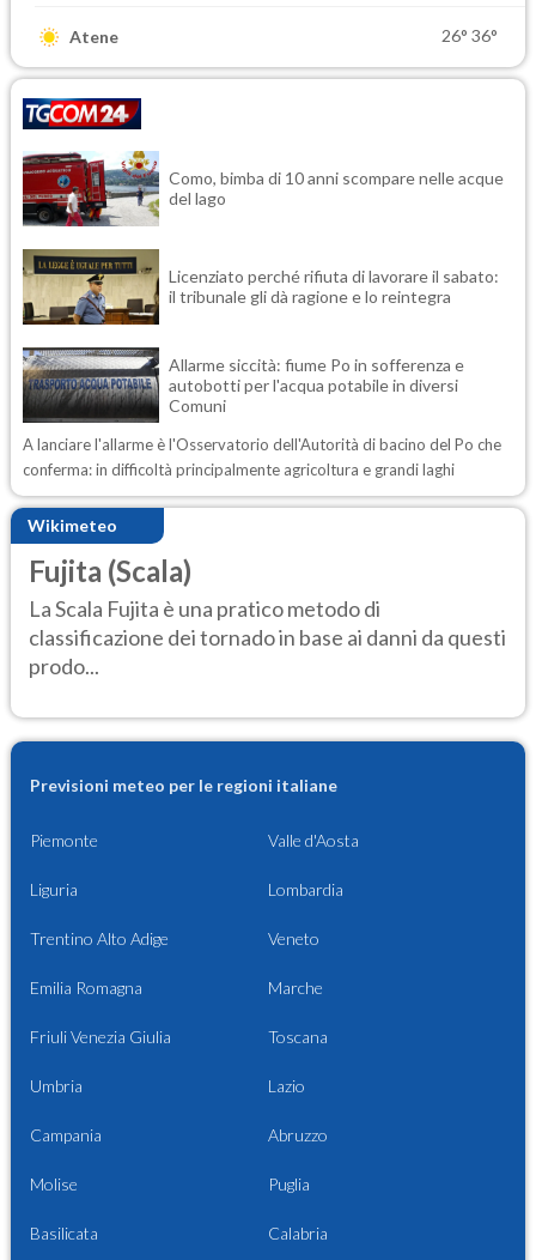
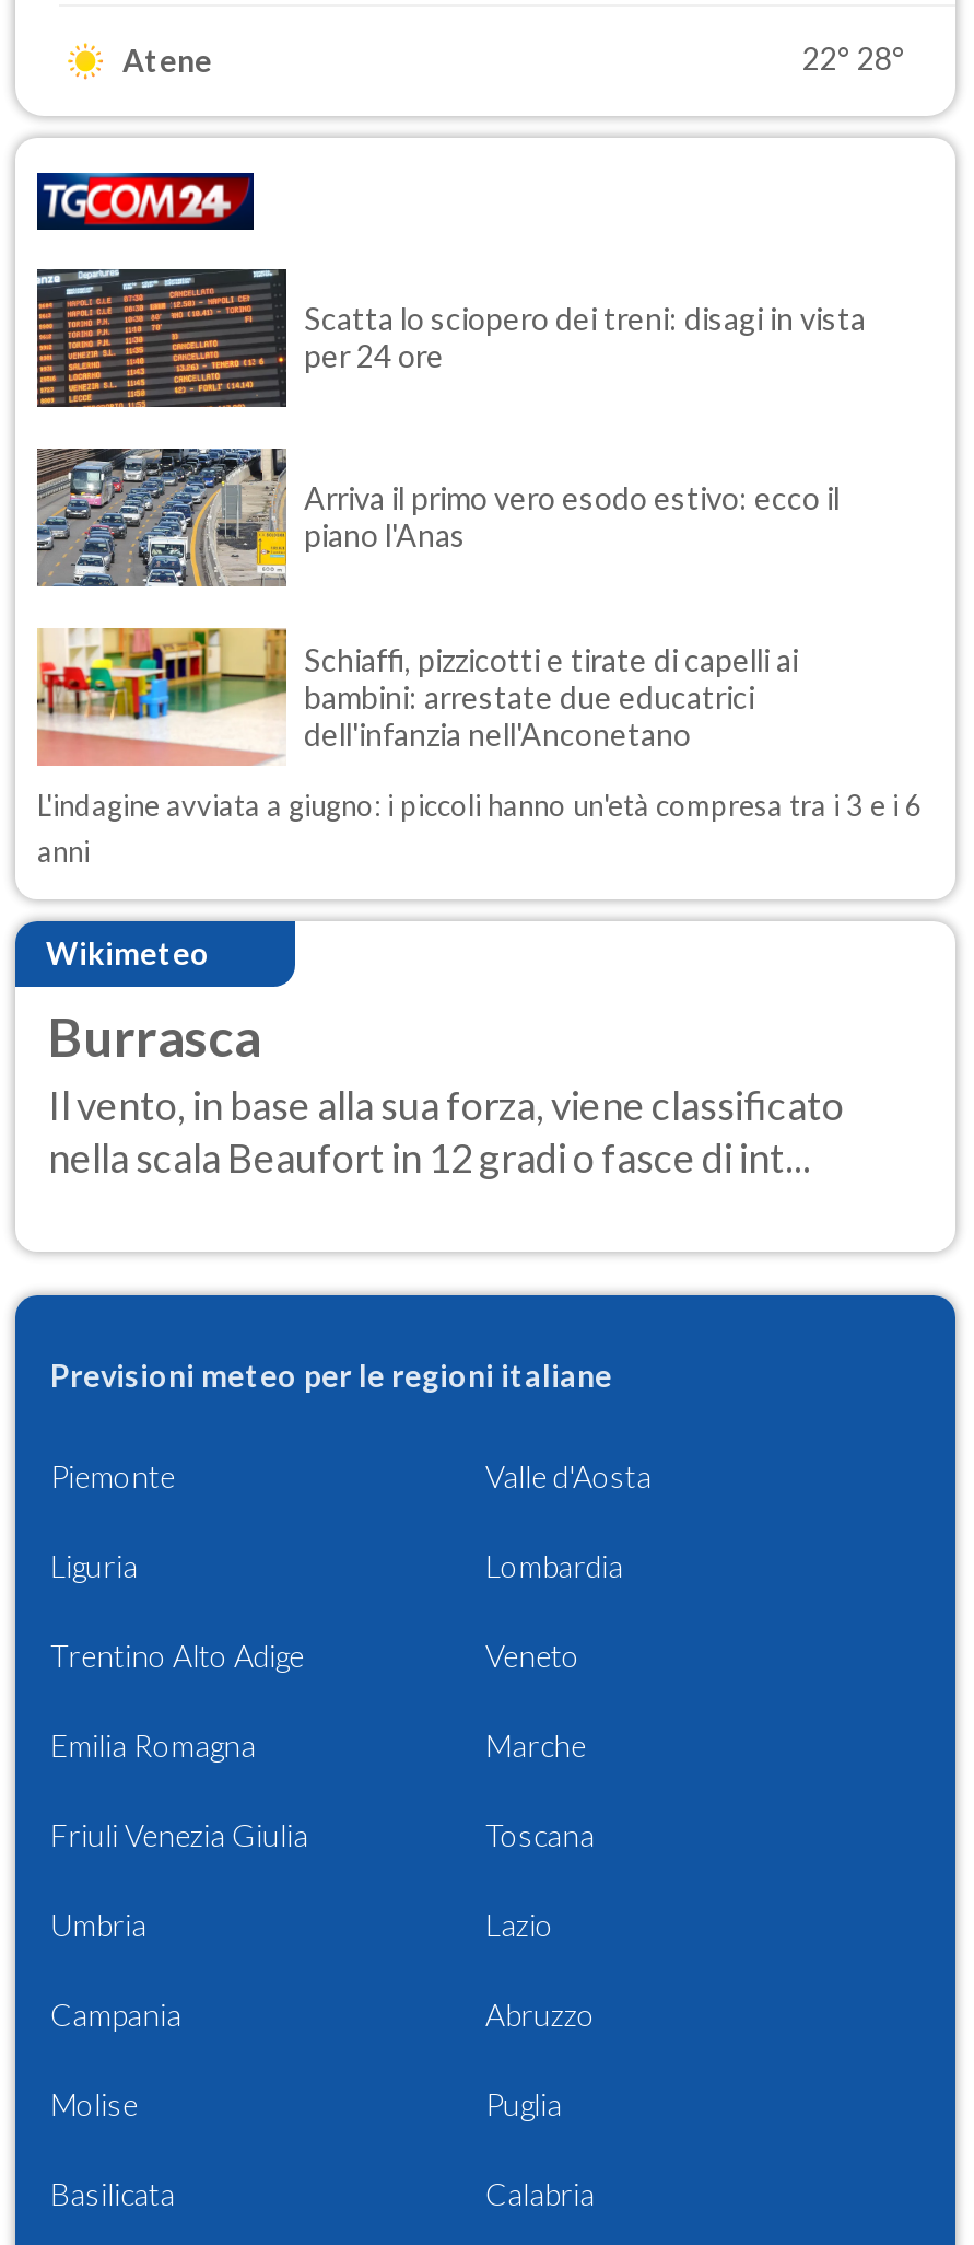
- 26° 36°
+ 22° 28°

- [image]
- Como, bimba di 10 anni scompare nelle acque
- del lago
+ [image]
+ Scatta lo sciopero dei treni: disagi in vista
+ per 24 ore

- [image]
- Licenziato perché rifiuta di lavorare il sabato:
- il tribunale gli dà ragione e lo reintegra
+ [image]
+ Arriva il primo vero esodo estivo: ecco il
+ piano l'Anas

- [image]
- A lanciare l'allarme è l'Osservatorio dell'Autorità di bacino del Po che
- conferma: in difficoltà principalmente agricoltura e grandi laghi
+ [image]
+ L'indagine avviata a giugno: i piccoli hanno un'età compresa tra i 3 e i 6
+ anni

- Allarme siccità: fiume Po in sofferenza e
- autobotti per l'acqua potabile in diversi
- Comuni
+ Schiaffi, pizzicotti e tirate di capelli ai
+ bambini: arrestate due educatrici
+ dell'infanzia nell'Anconetano

- Fujita (Scala)
- La Scala Fujita è una pratico metodo di
- classificazione dei tornado in base ai danni da questi
- prodo...
+ Burrasca
+ Il vento, in base alla sua forza, viene classificato
+ nella scala Beaufort in 12 gradi o fasce di int...
